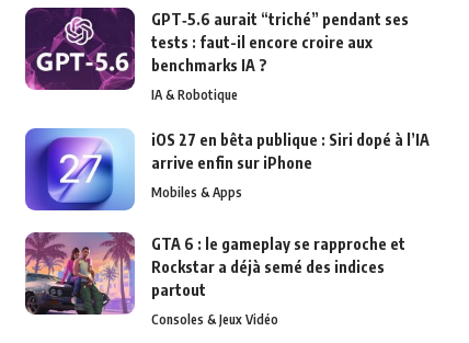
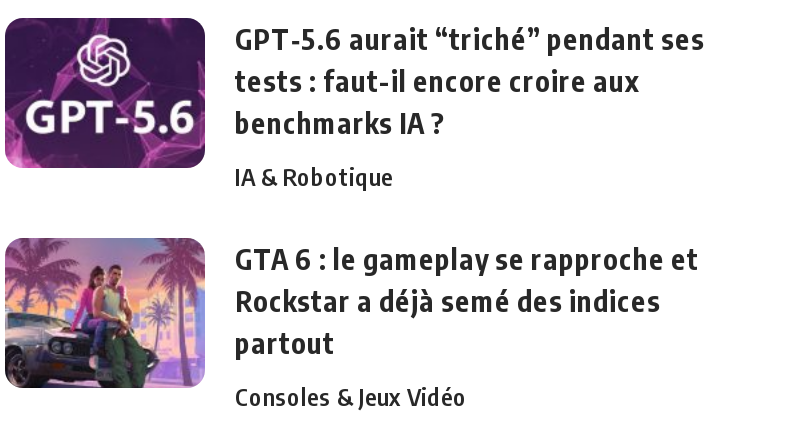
- [image]
- iOS 27 en bêta publique : Siri dopé à l’IA
- arrive enfin sur iPhone
- Mobiles & Apps
